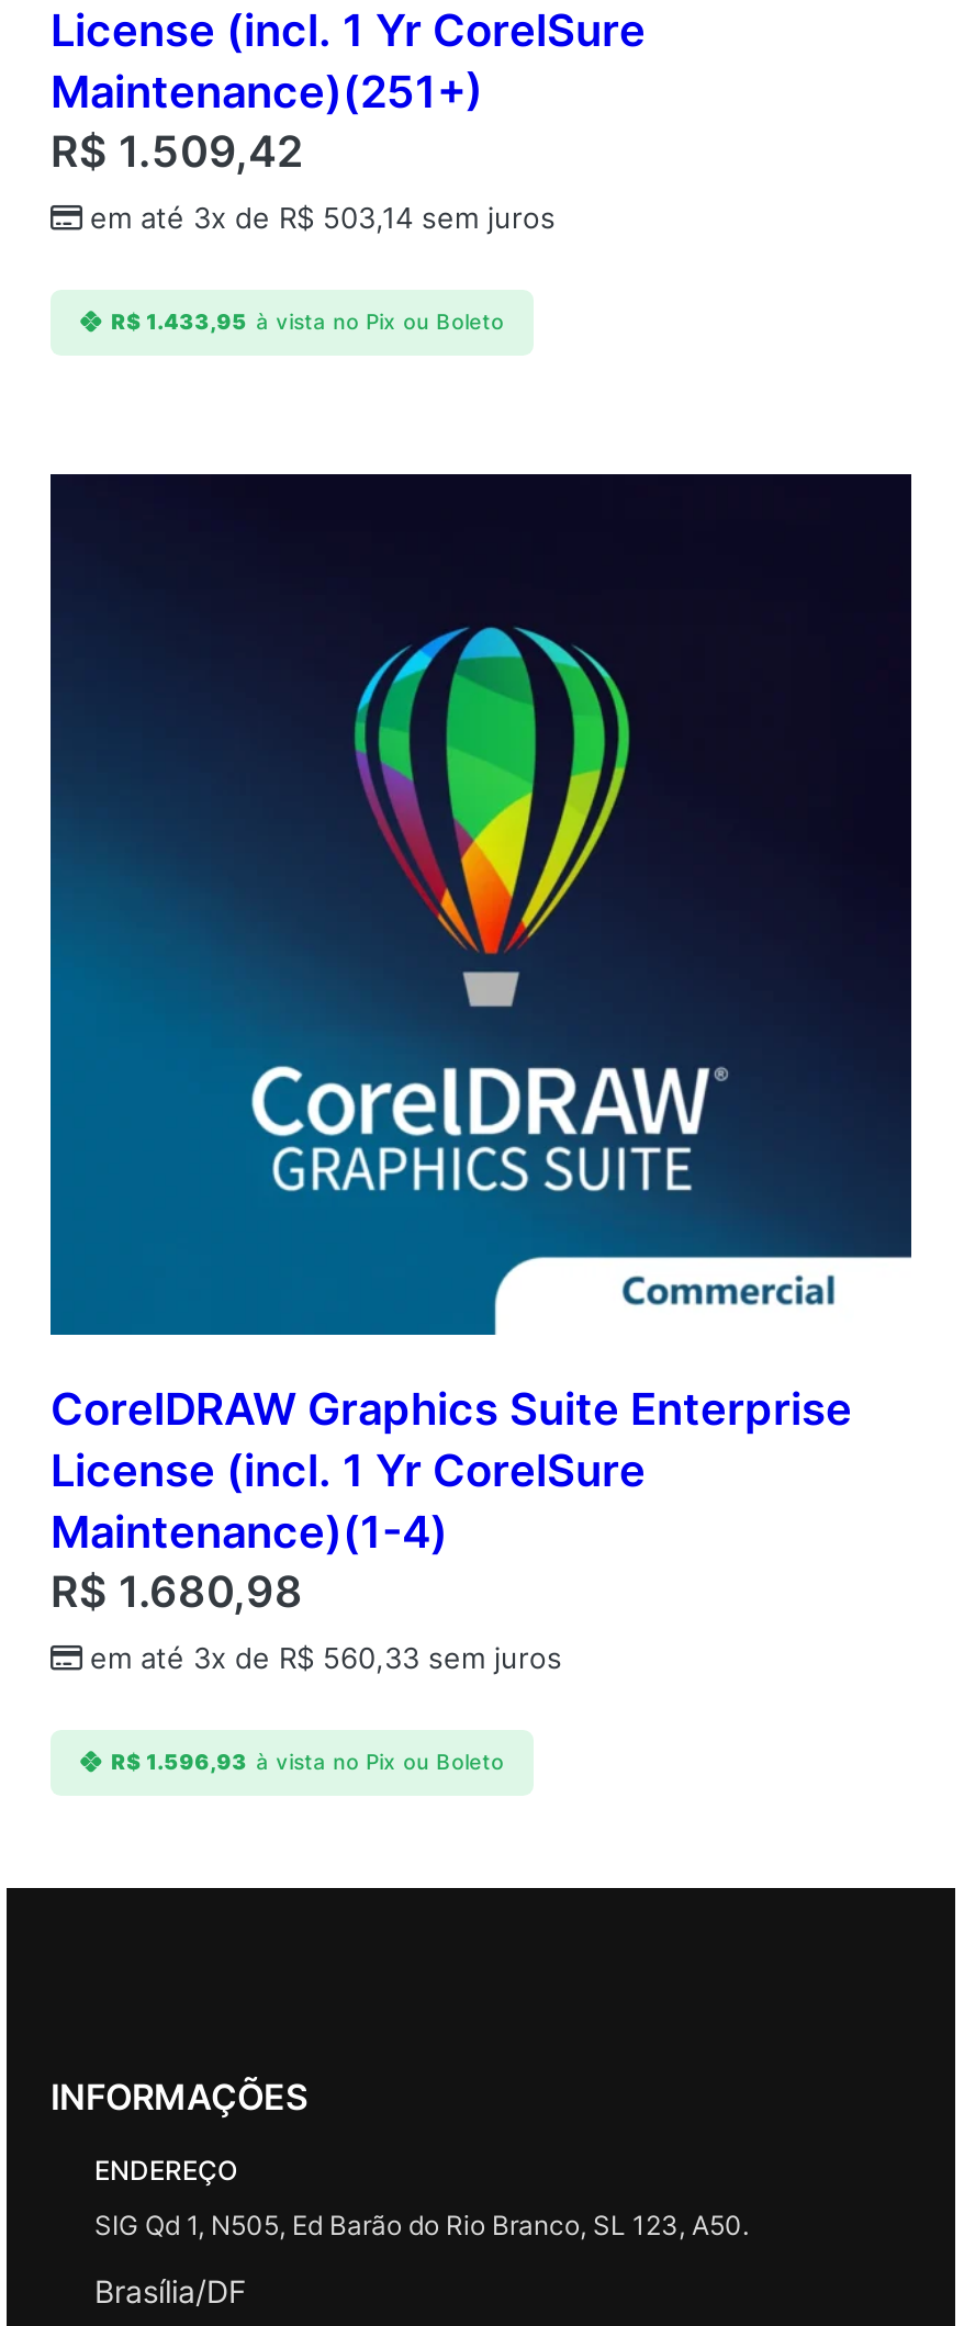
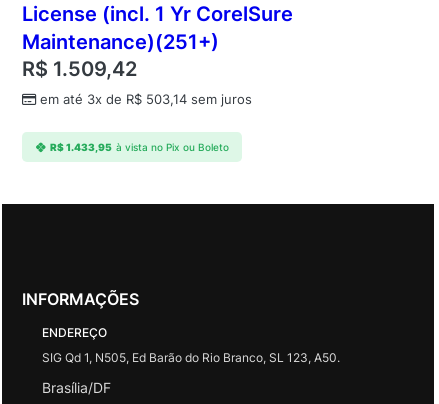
- [image]
- CorelDRAW Graphics Suite Enterprise
- License (incl. 1 Yr CorelSure
- Maintenance)(1-4)
- R$1.680,98
- em até 3x de R$560,33 sem juros
- R$1.596,93 à vista no Pix ou Boleto
